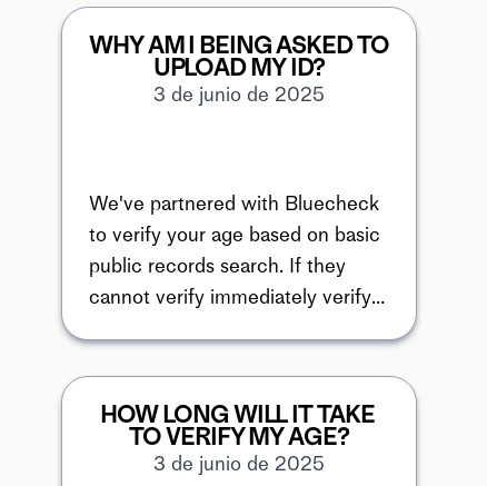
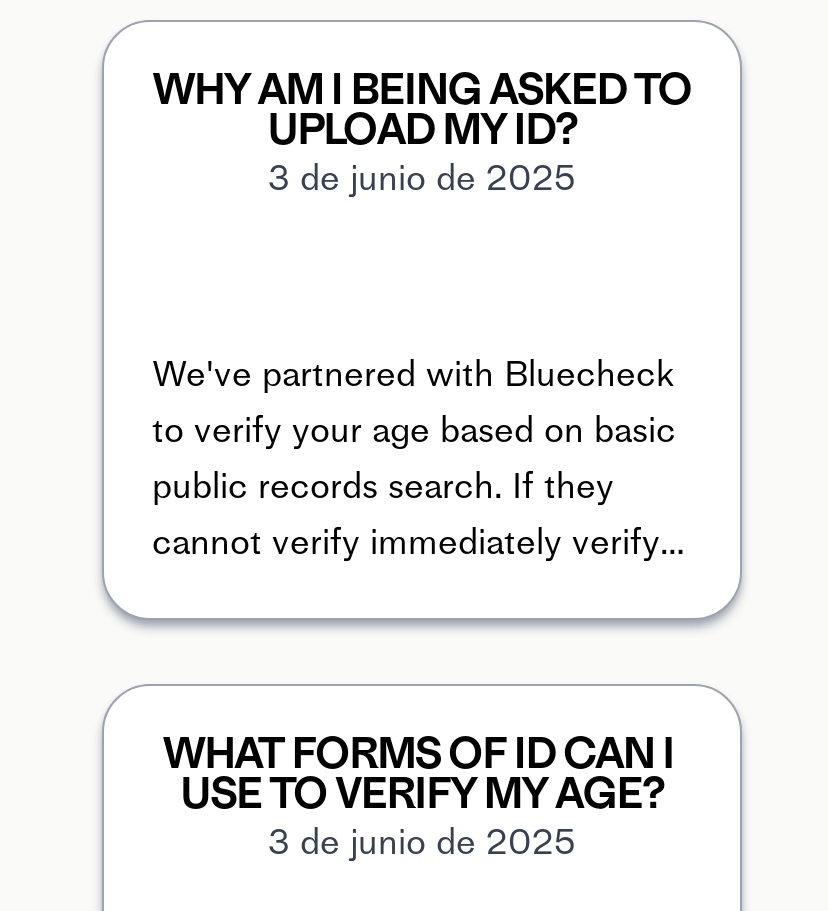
- HOW LONG WILL IT TAKE
- TO VERIFY MY AGE?
+ WHAT FORMS OF ID CAN I
+ USE TO VERIFY MY AGE?
